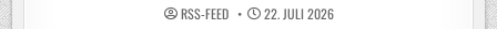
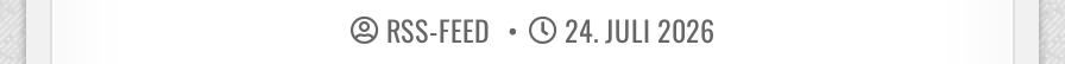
- RSS-FEED 22. JULI 2026
+ RSS-FEED 24. JULI 2026
